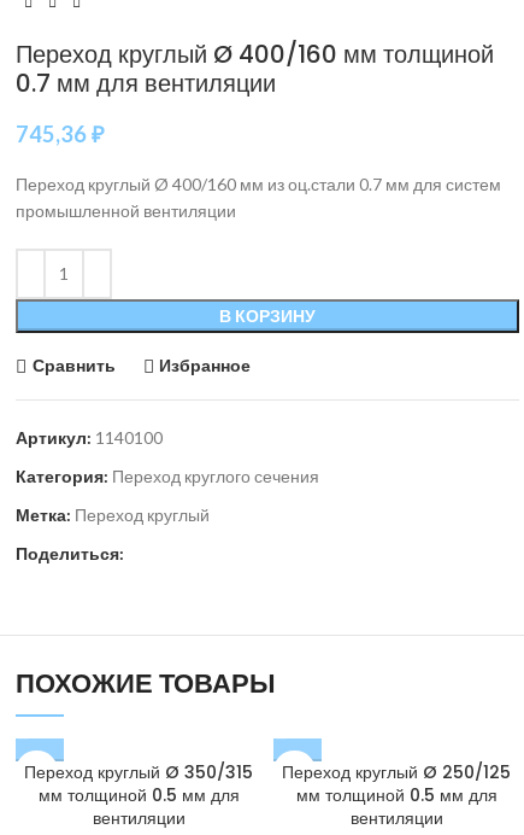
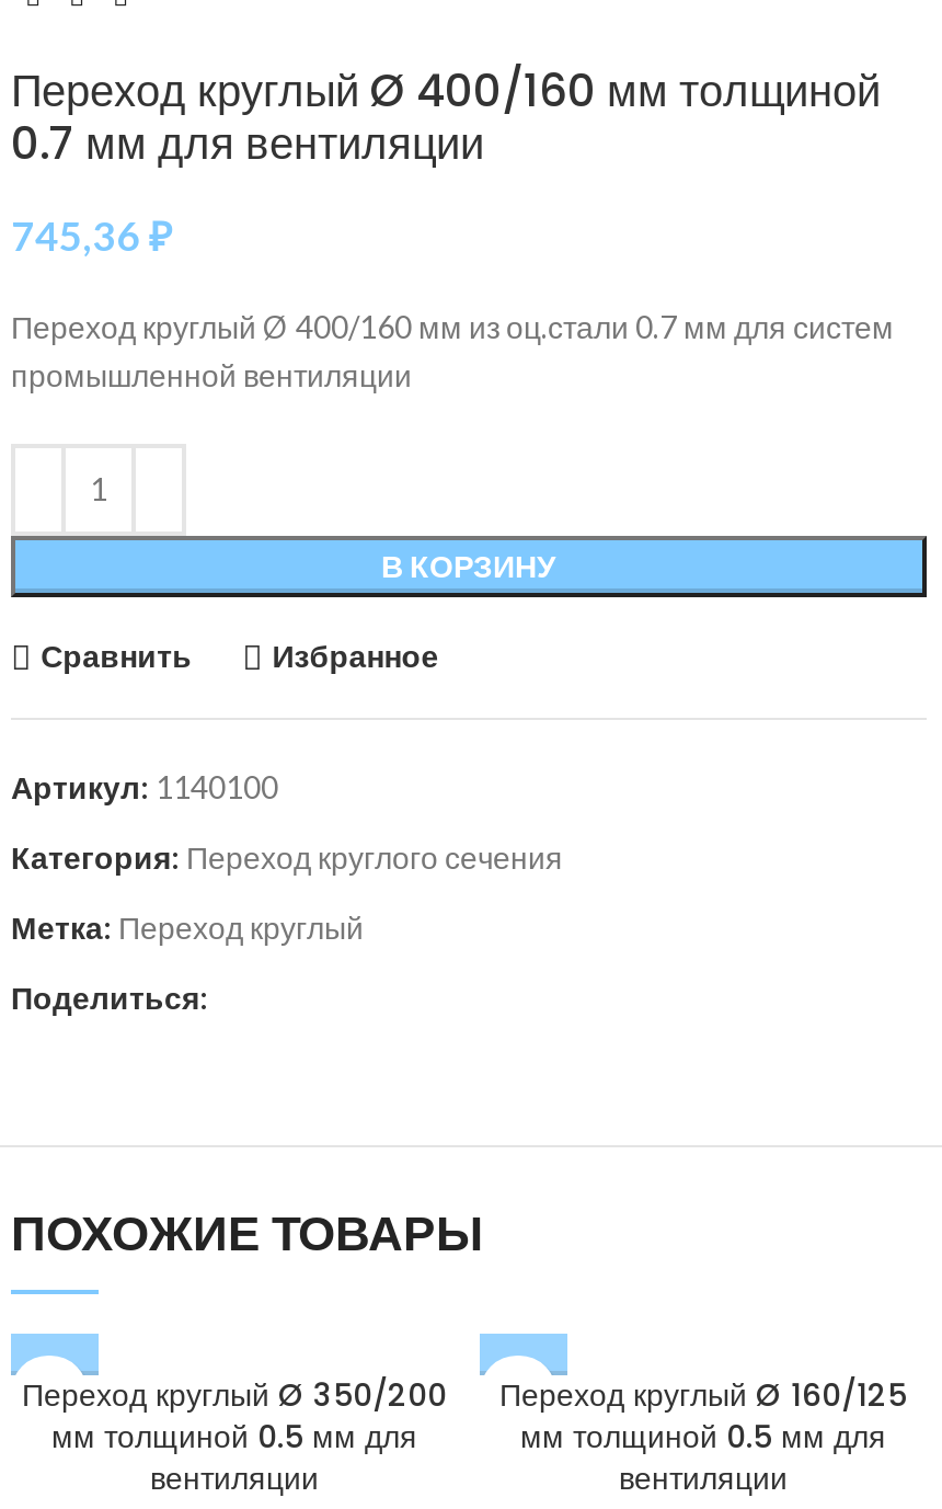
- Переход круглый Ø 350/315
+ Переход круглый Ø 350/200

- Переход круглый Ø 250/125
+ Переход круглый Ø 160/125
